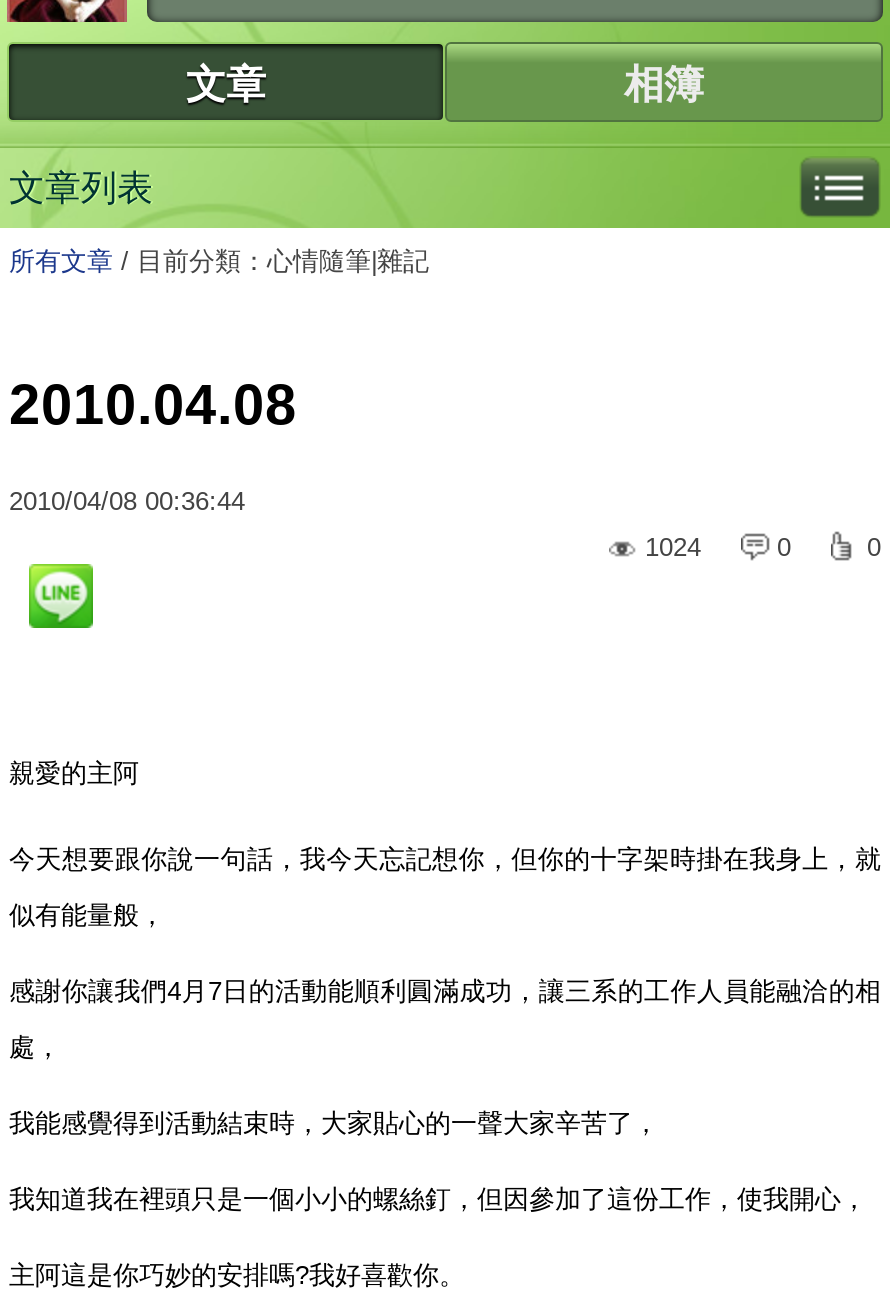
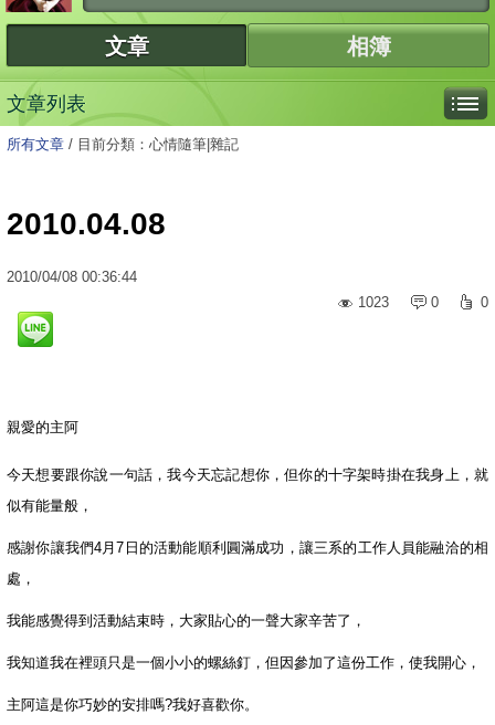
- 1024
+ 1023
